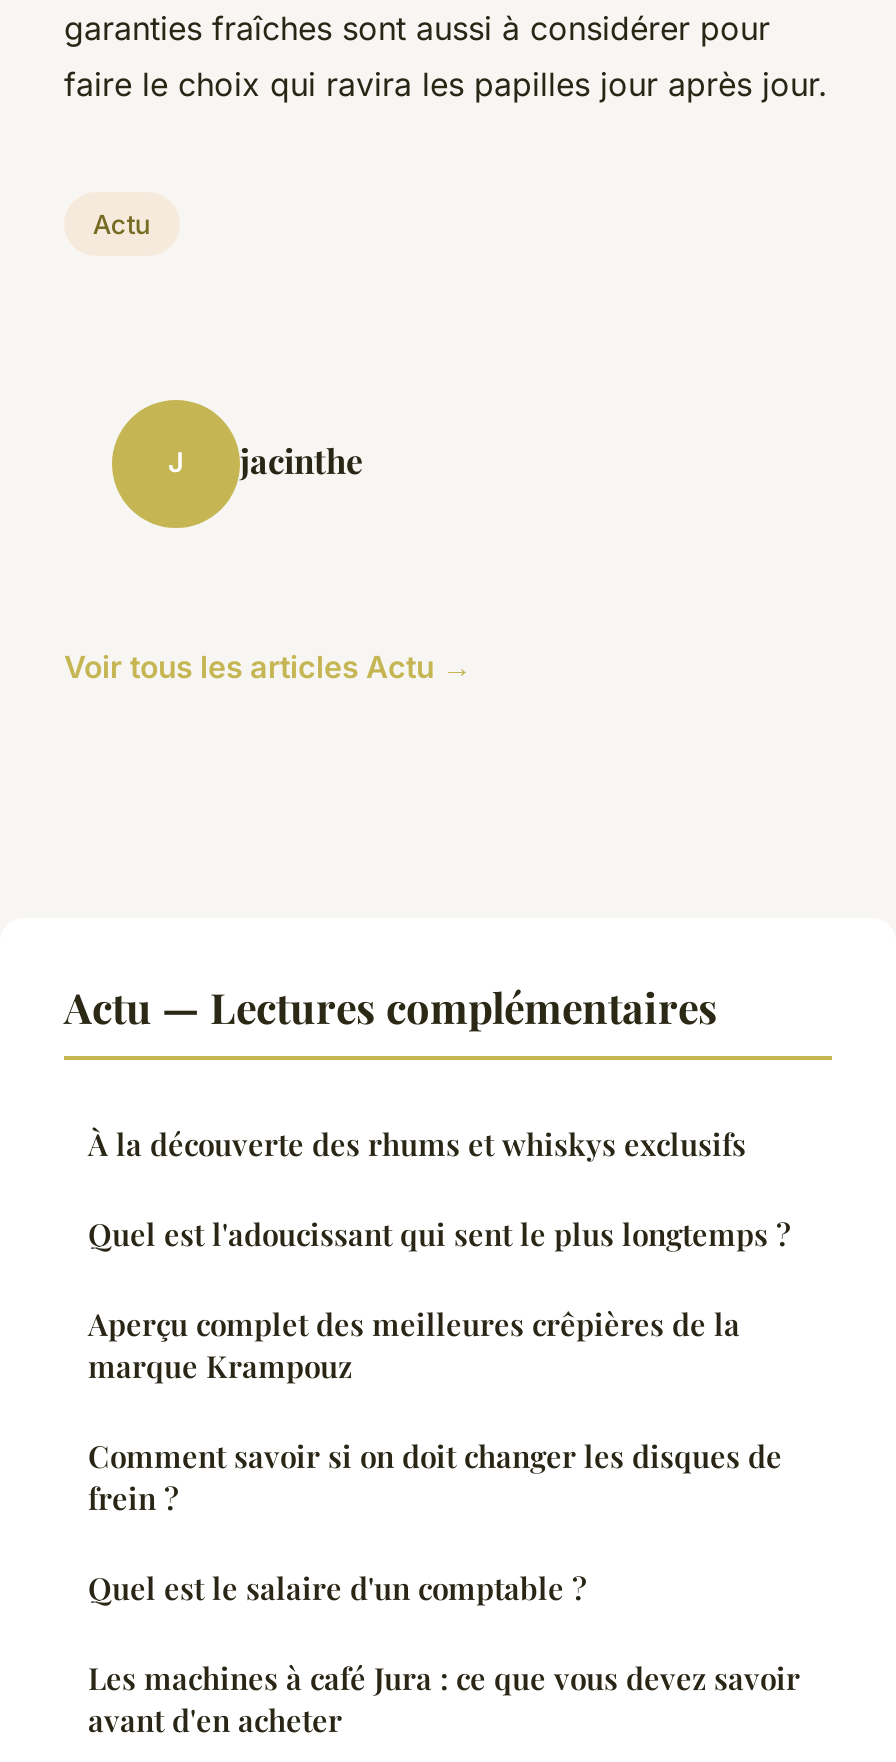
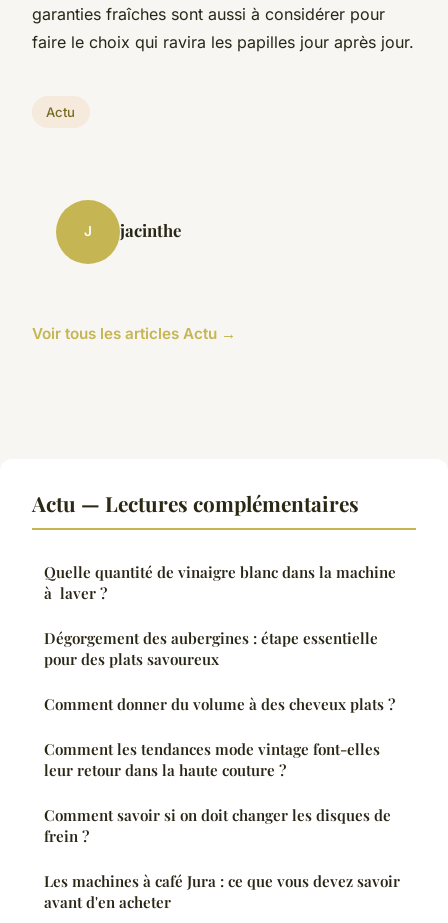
- À la découverte des rhums et whiskys exclusifs
- Quel est l'adoucissant qui sent le plus longtemps ?
- Aperçu complet des meilleures crêpières de la
- marque Krampouz
+ Quelle quantité de vinaigre blanc dans la machine
+ à laver ?
+ Dégorgement des aubergines : étape essentielle
+ pour des plats savoureux
+ Comment donner du volume à des cheveux plats ?
+ Comment les tendances mode vintage font-elles
+ leur retour dans la haute couture ?

moved down: Comment savoir si on doit changer les disques de | frein ?

- Quel est le salaire d'un comptable ?
